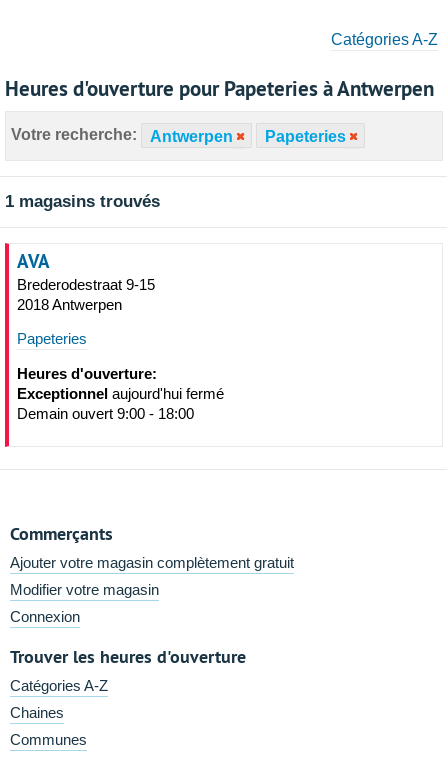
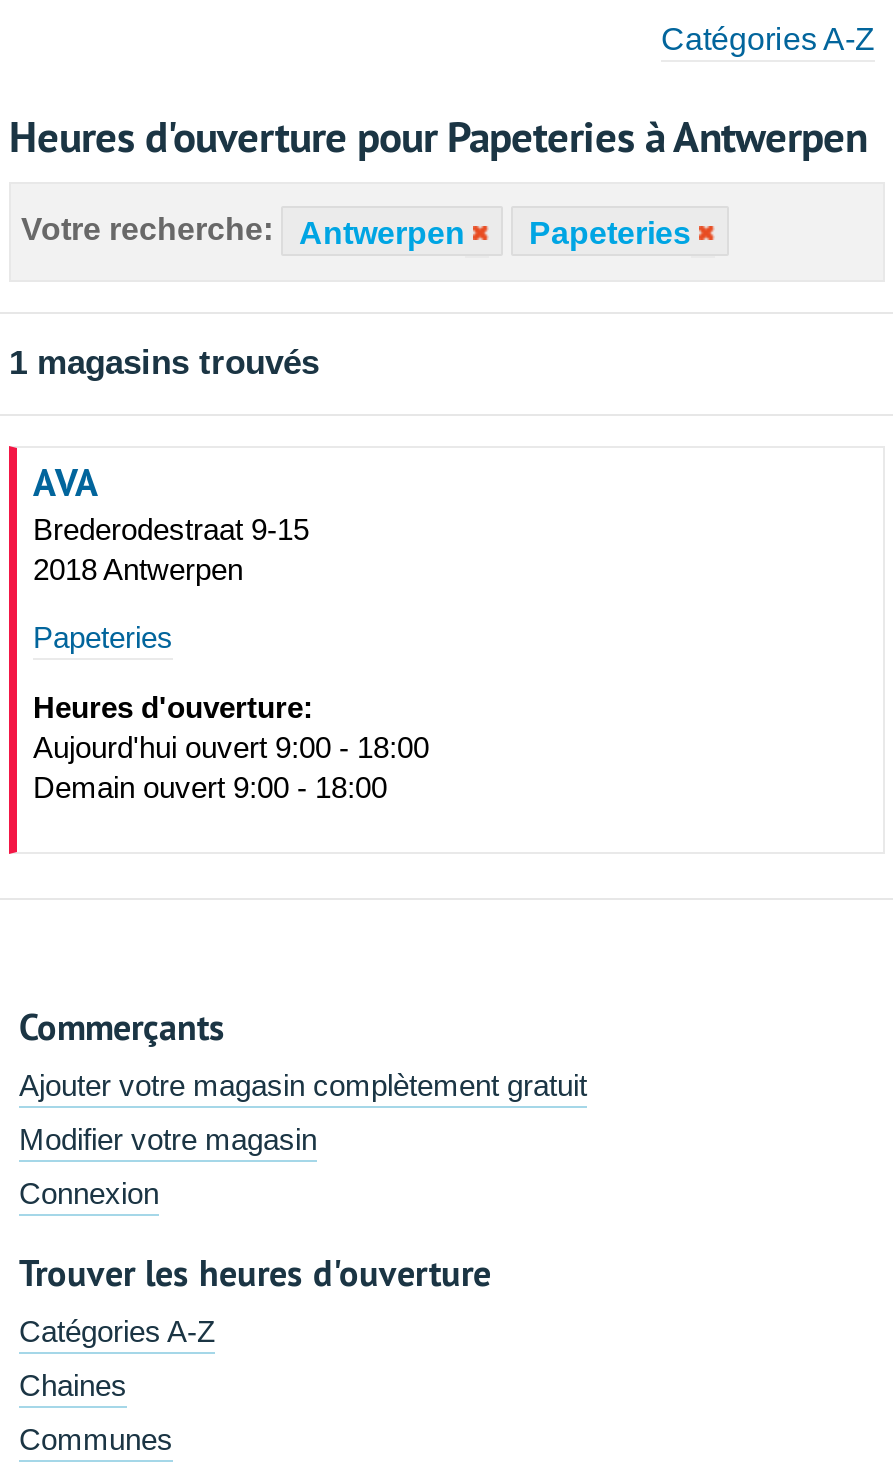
- Exceptionnel aujourd'hui fermé
+ Aujourd'hui ouvert 9:00 - 18:00
